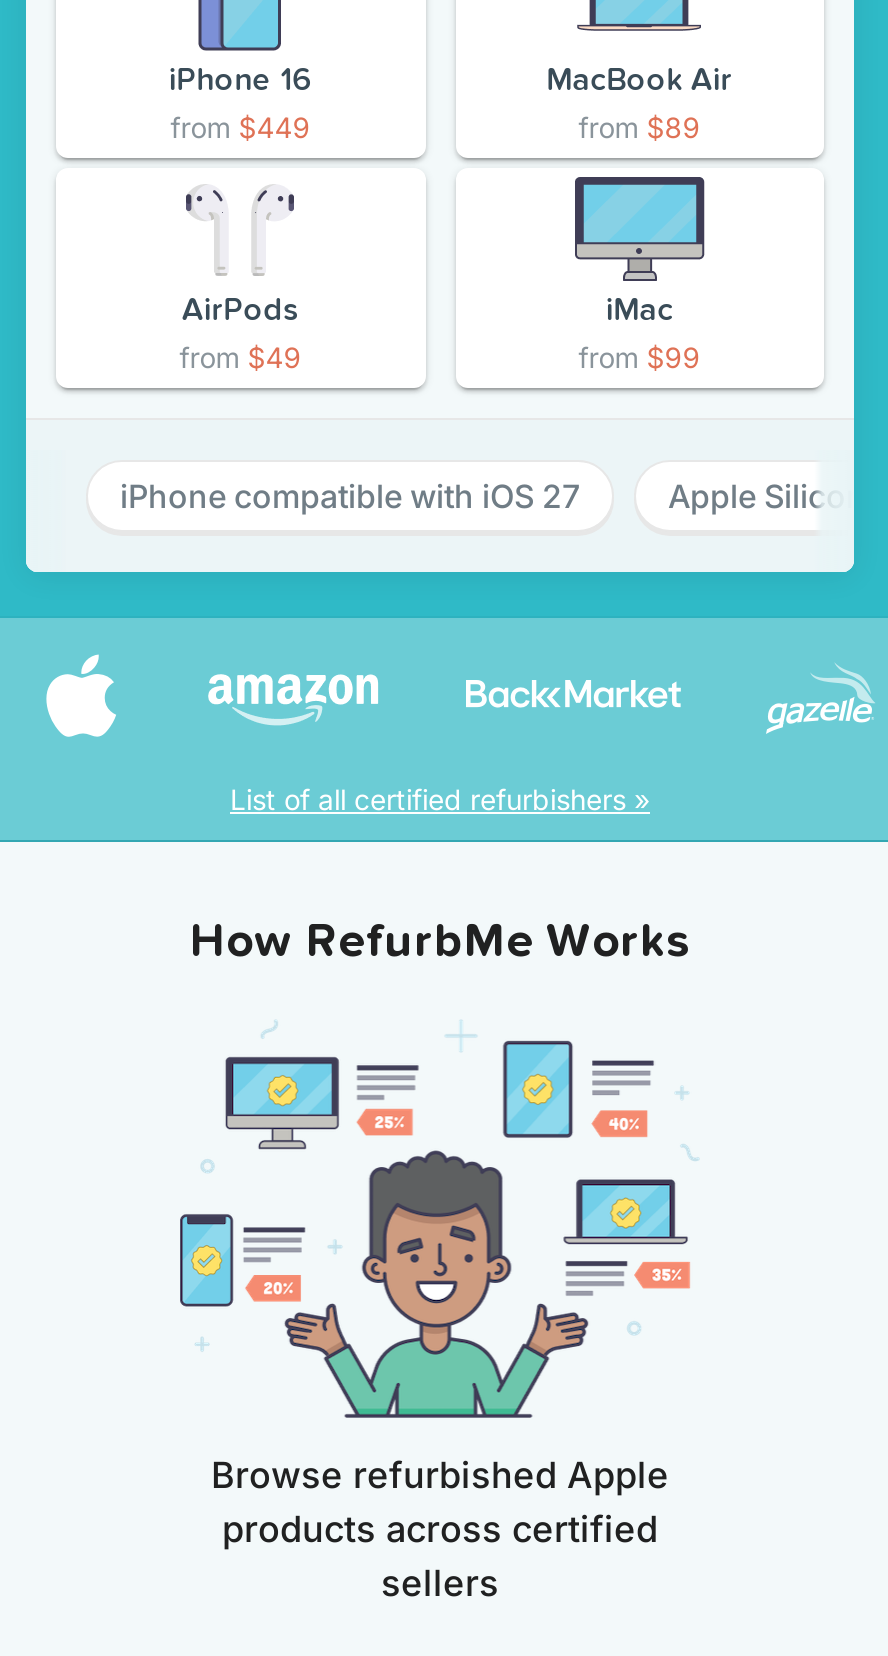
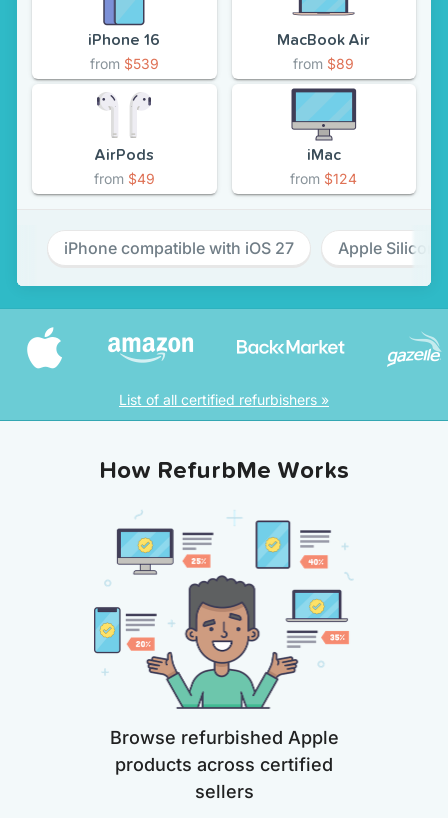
- from $449
+ from $539

- from $99
+ from $124
